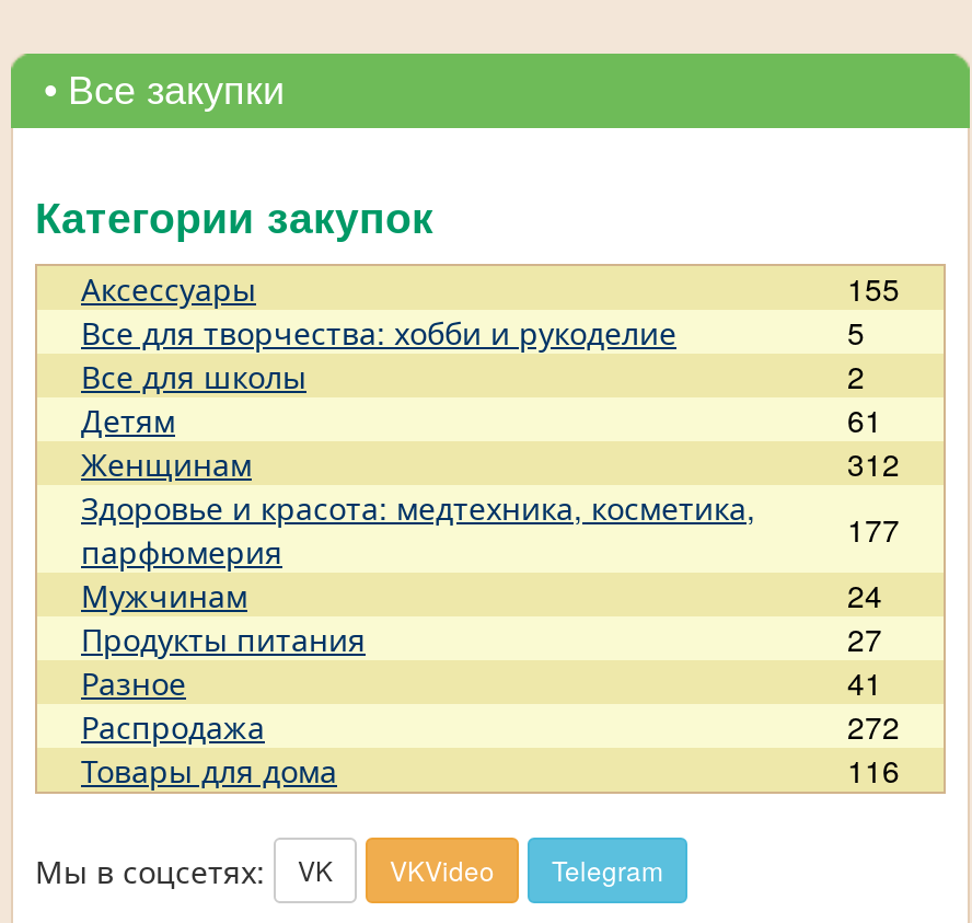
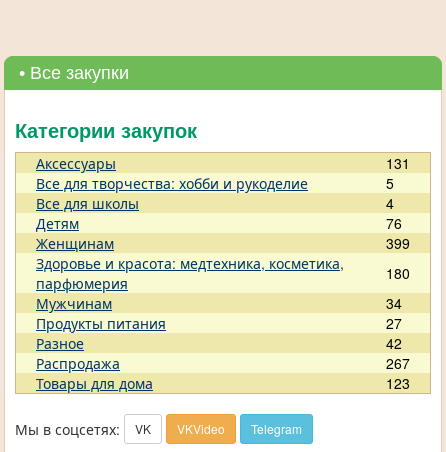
- 155
+ 131

- 2
+ 4

- 61
+ 76

- 312
+ 399

- 177
+ 180

- 24
+ 34

- 41
+ 42

- 272
+ 267

- 116
+ 123
